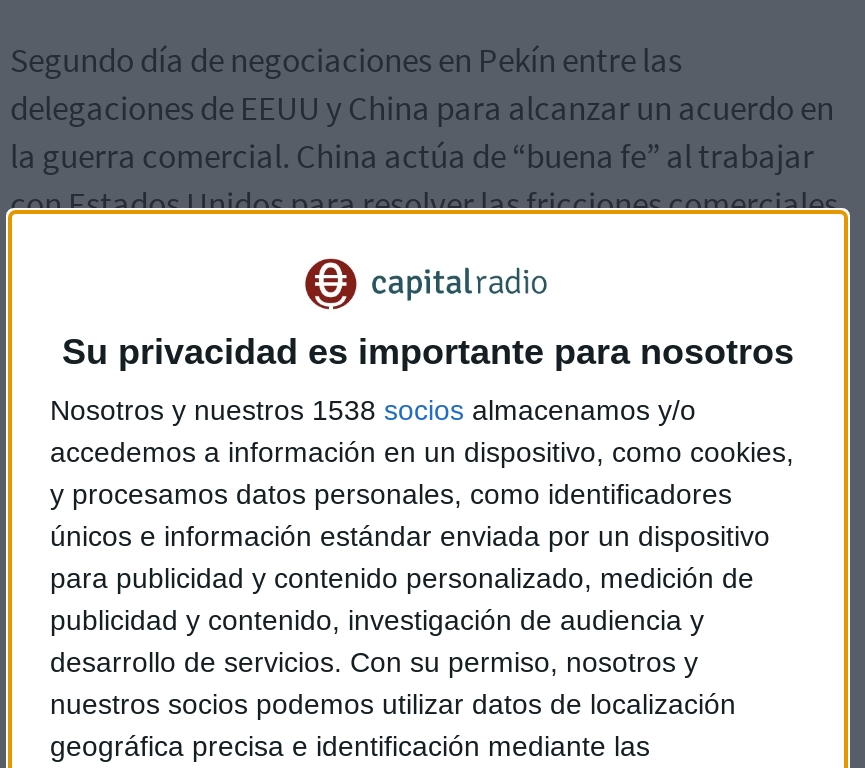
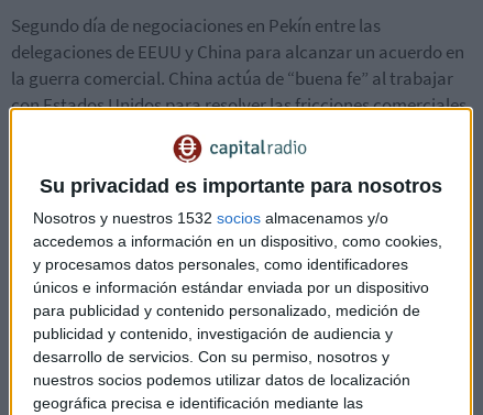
- Nosotros y nuestros 1538 socios almacenamos y/o
+ Nosotros y nuestros 1532 socios almacenamos y/o
